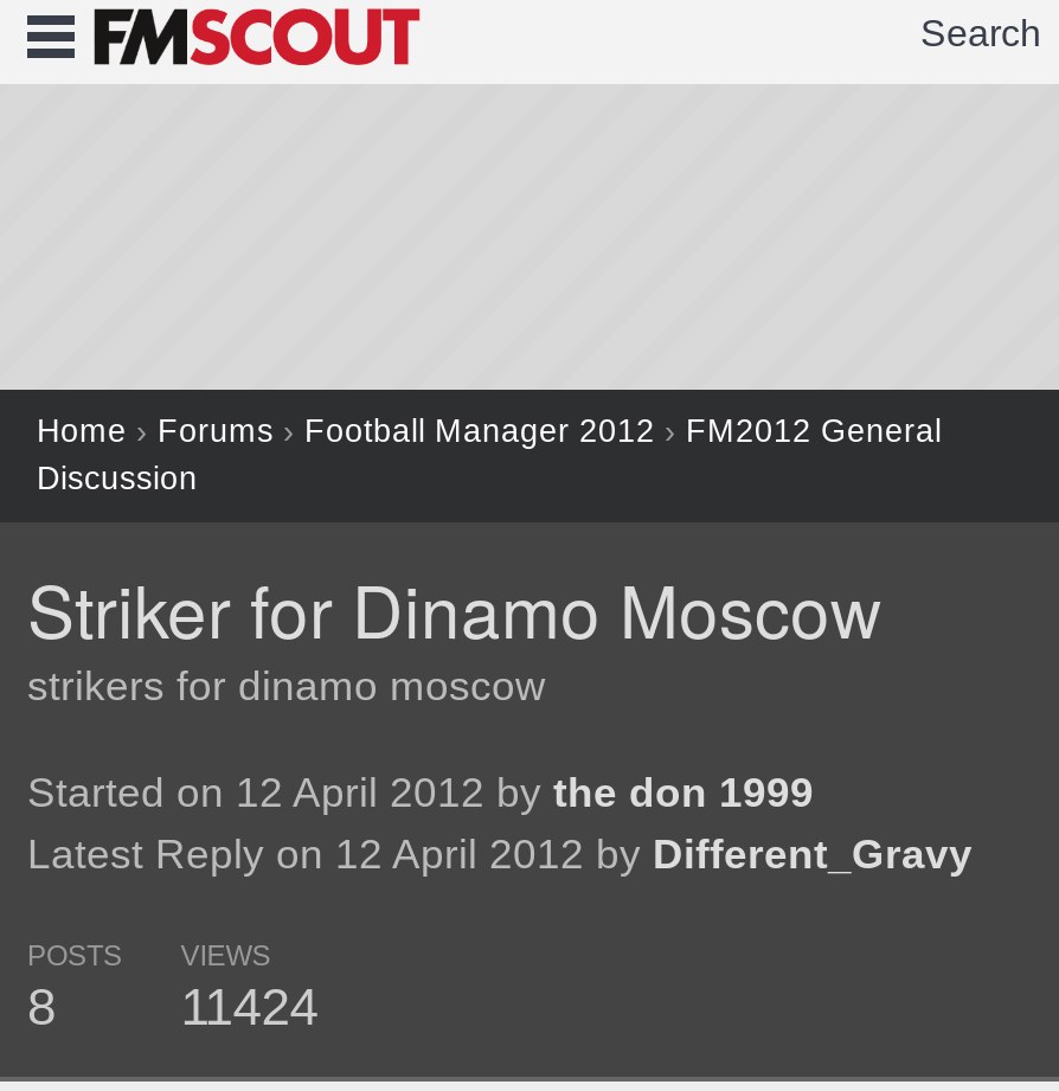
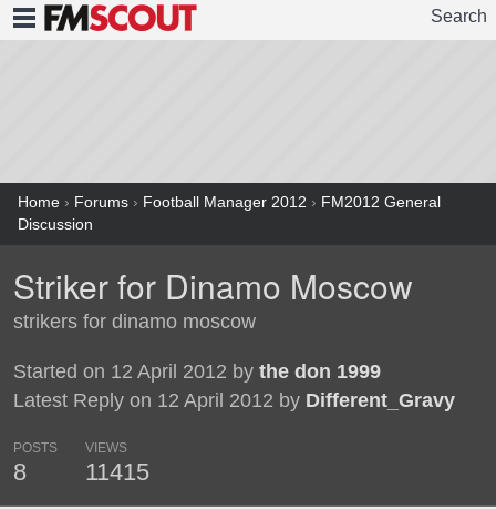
- 11424
+ 11415
